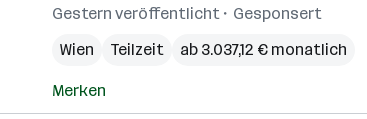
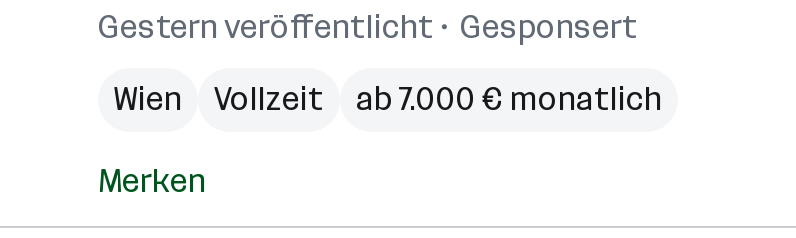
- Teilzeit
- ab 3.037,12 € monatlich
+ Vollzeit
+ ab 7.000 € monatlich
